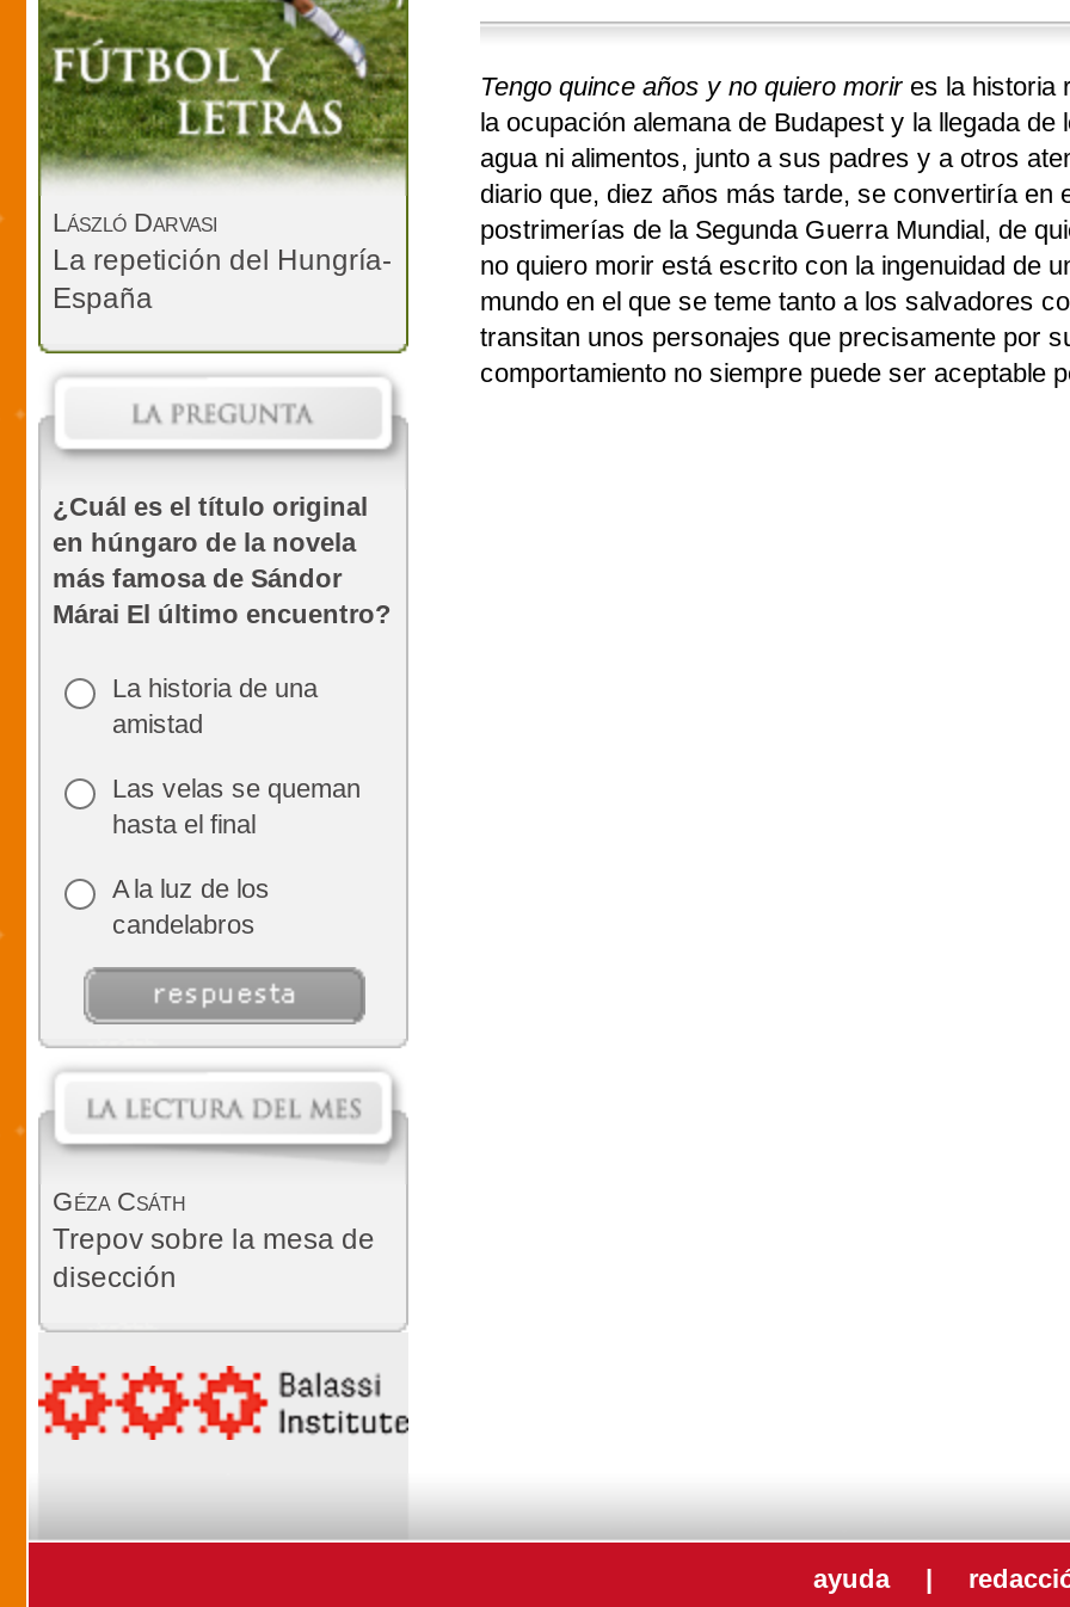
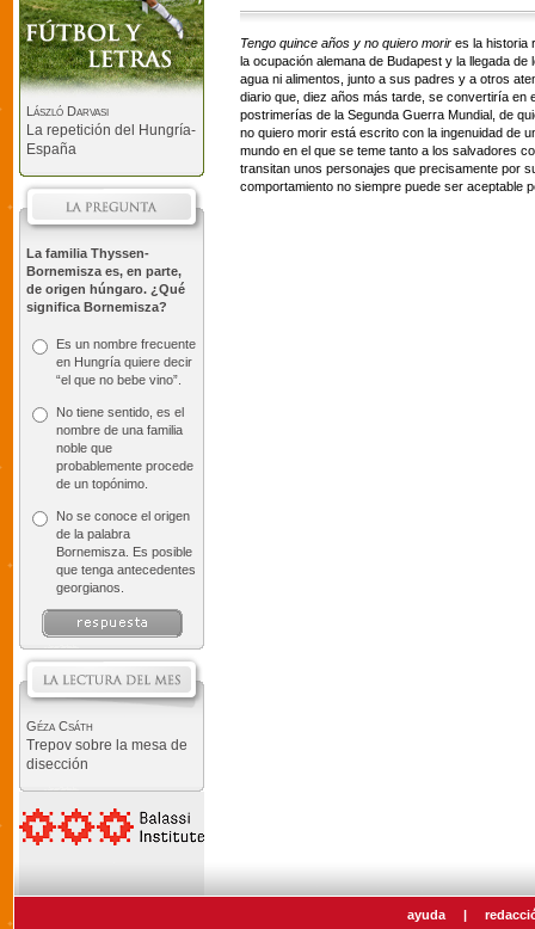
- ¿Cuál es el título original
- en húngaro de la novela
- más famosa de Sándor
- Márai El último encuentro?
+ La familia Thyssen-
+ Bornemisza es, en parte,
+ de origen húngaro. ¿Qué
+ significa Bornemisza?

- La historia de una
- amistad
+ Es un nombre frecuente
+ en Hungría quiere decir
+ “el que no bebe vino”.

- Las velas se queman
- hasta el final
+ No tiene sentido, es el
+ nombre de una familia
+ noble que
+ probablemente procede
+ de un topónimo.

- A la luz de los
- candelabros
+ No se conoce el origen
+ de la palabra
+ Bornemisza. Es posible
+ que tenga antecedentes
+ georgianos.
